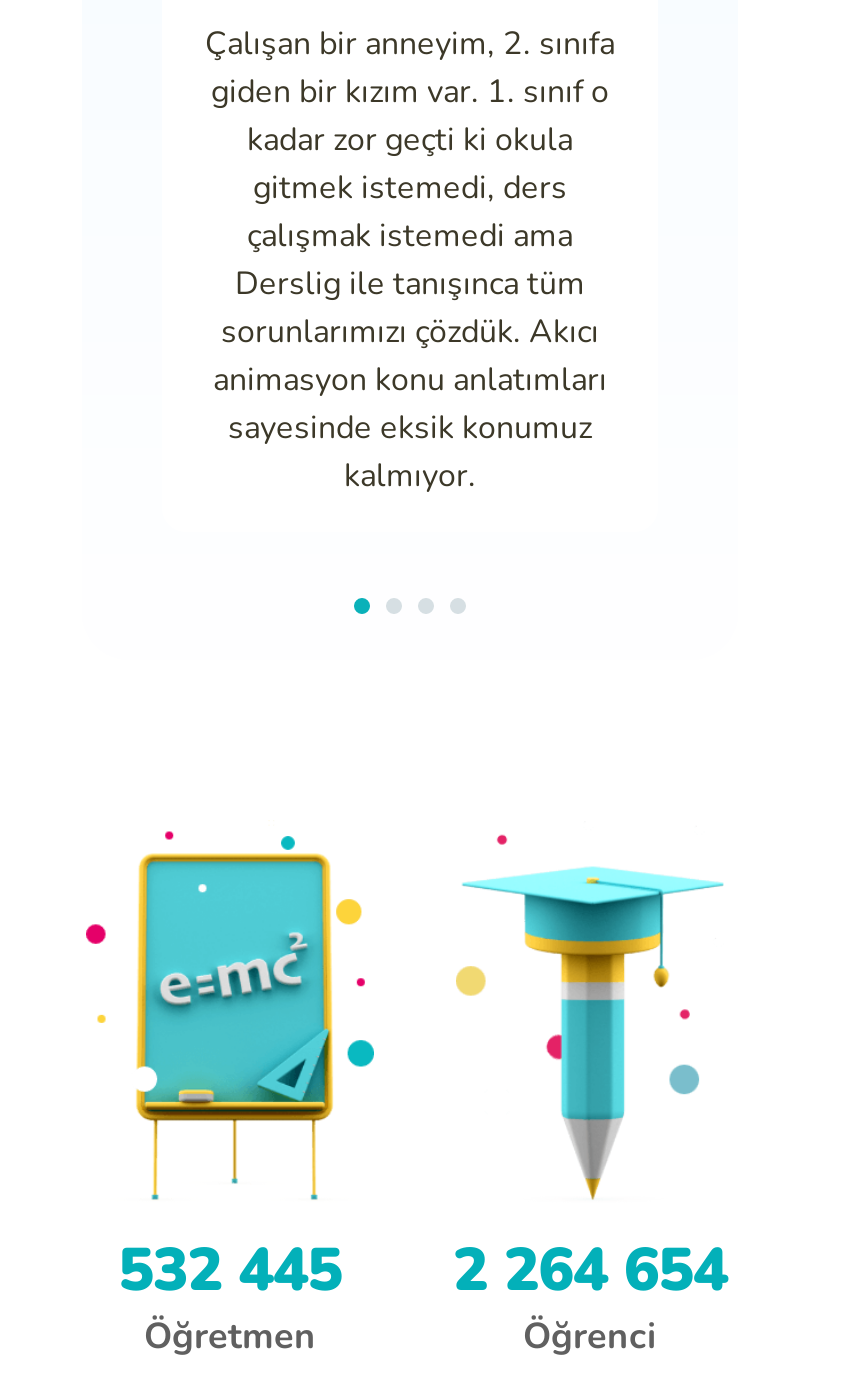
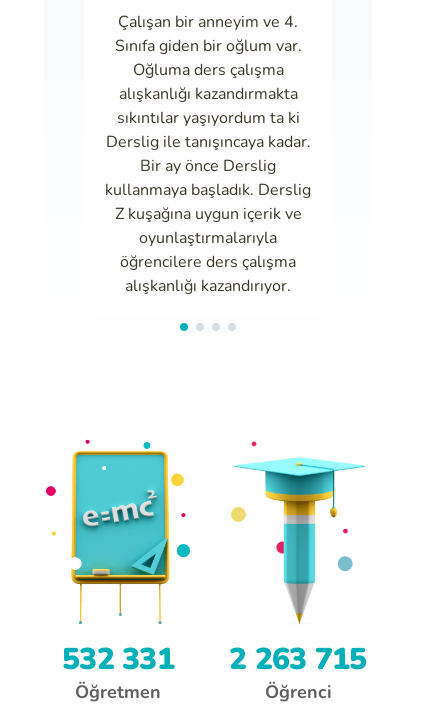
- Çalışan bir anneyim, 2. sınıfa
- giden bir kızım var. 1. sınıf o
- kadar zor geçti ki okula
- gitmek istemedi, ders
- çalışmak istemedi ama
- Derslig ile tanışınca tüm
- sorunlarımızı çözdük. Akıcı
- animasyon konu anlatımları
- sayesinde eksik konumuz
- kalmıyor.
+ Çalışan bir anneyim ve 4.
+ Sınıfa giden bir oğlum var.
+ Oğluma ders çalışma
+ alışkanlığı kazandırmakta
+ sıkıntılar yaşıyordum ta ki
+ Derslig ile tanışıncaya kadar.
+ Bir ay önce Derslig
+ kullanmaya başladık. Derslig
+ Z kuşağına uygun içerik ve
+ oyunlaştırmalarıyla
+ öğrencilere ders çalışma
+ alışkanlığı kazandırıyor.

- 532 445
+ 532 331

- 2 264 654
+ 2 263 715
